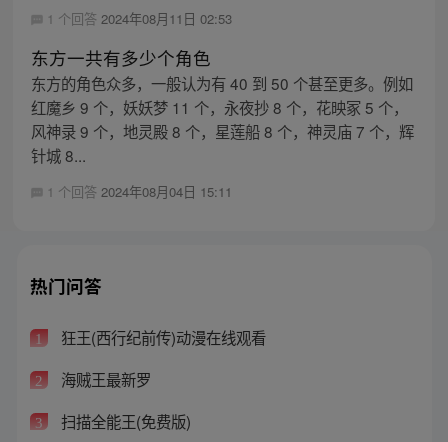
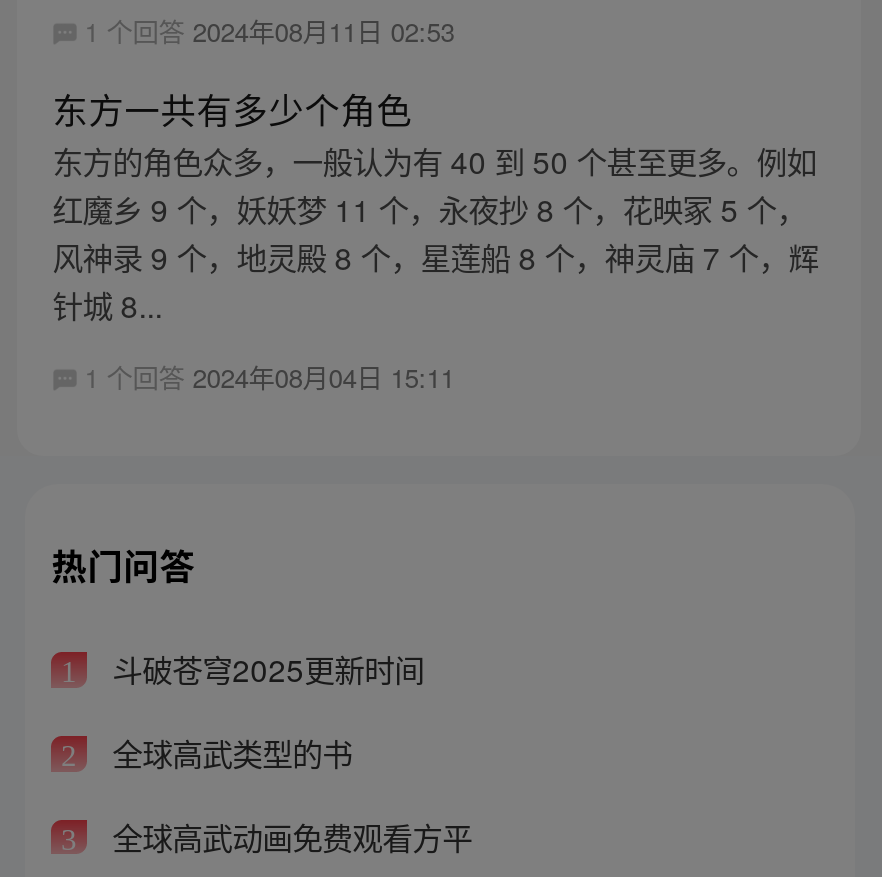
- 狂王(西行纪前传)动漫在线观看
+ 斗破苍穹2025更新时间

- 海贼王最新罗
+ 全球高武类型的书

- 扫描全能王(免费版)
+ 全球高武动画免费观看方平
